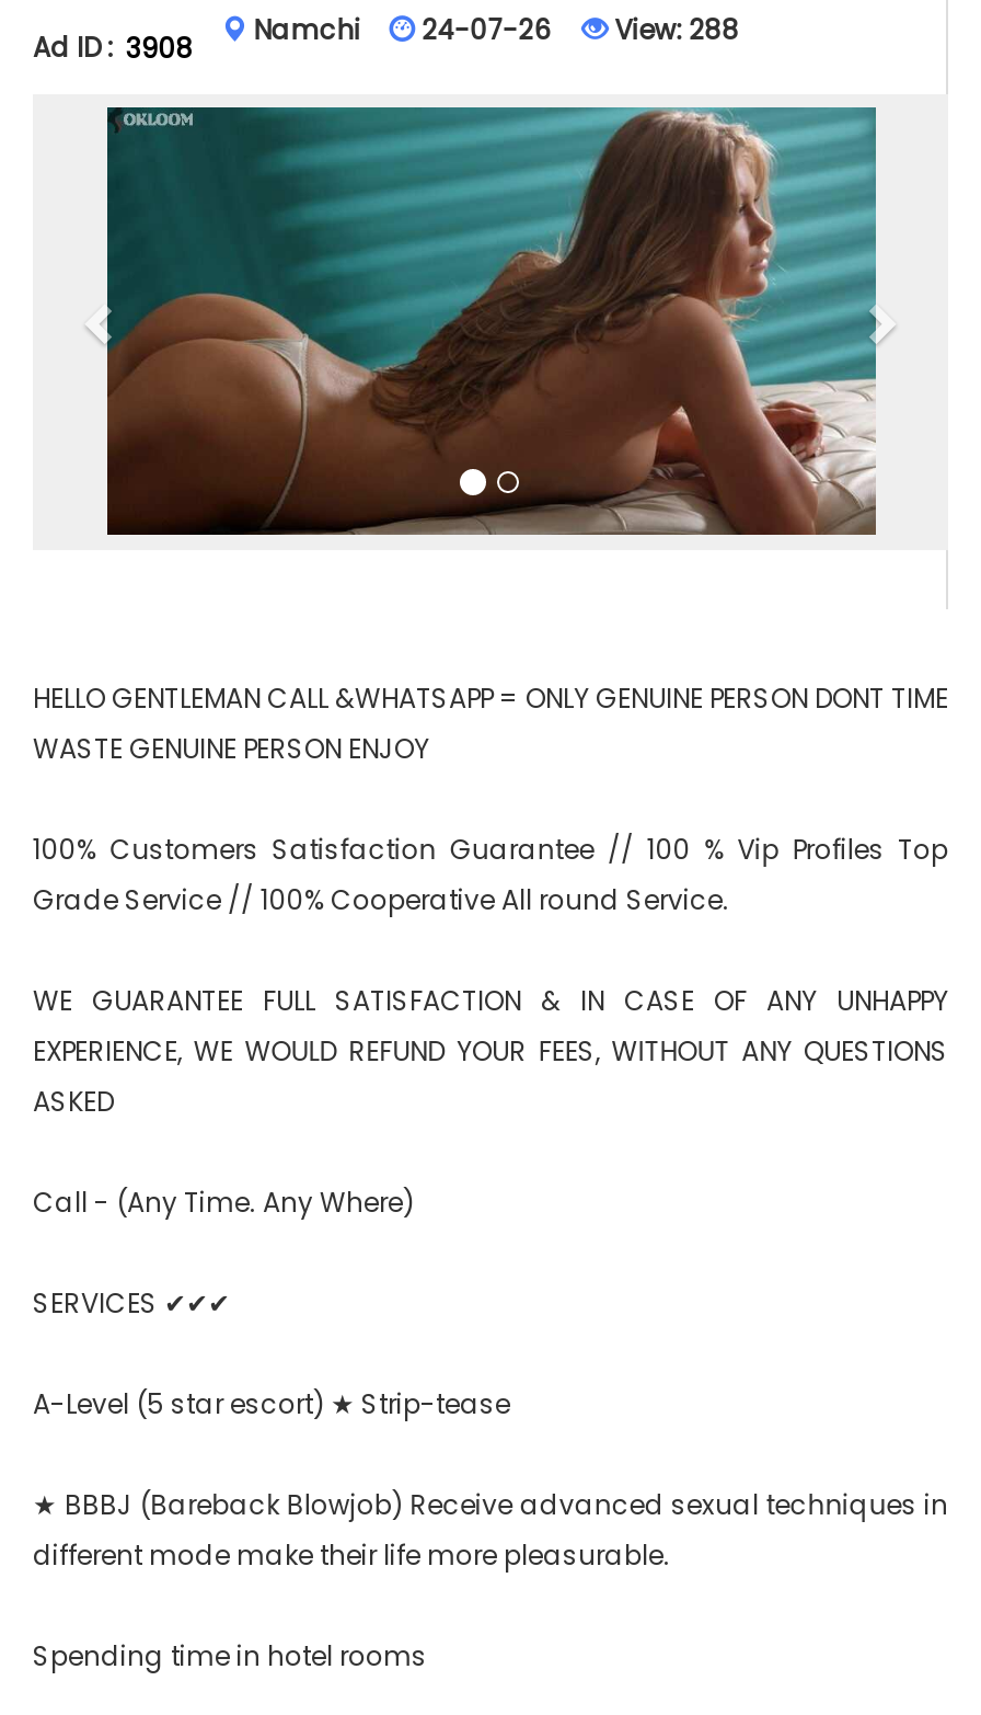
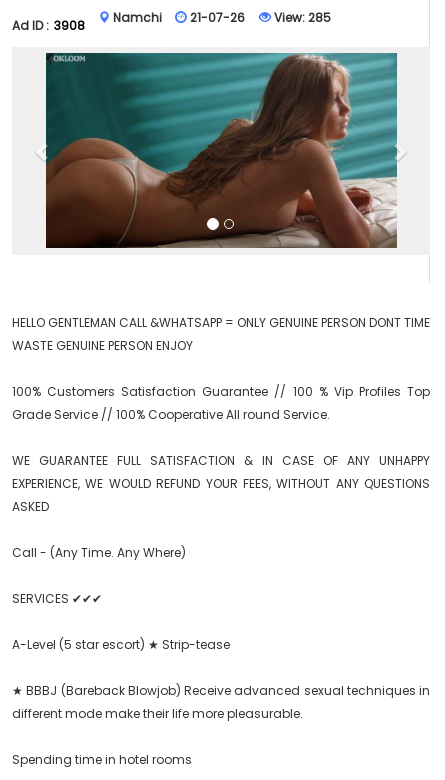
- 24-07-26
+ 21-07-26

- View: 288
+ View: 285
